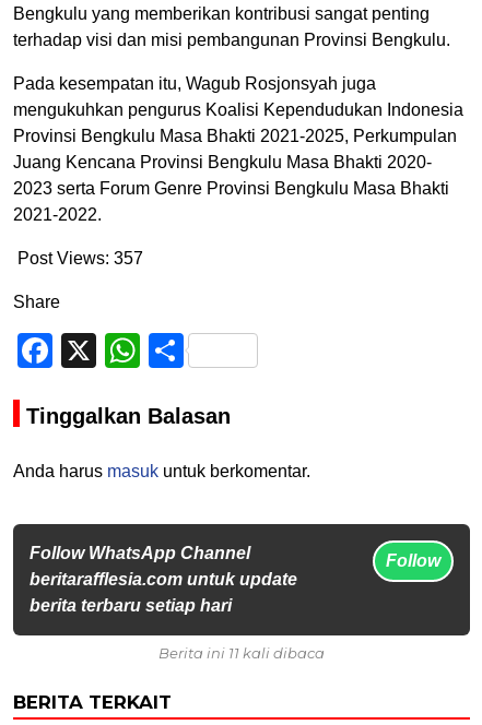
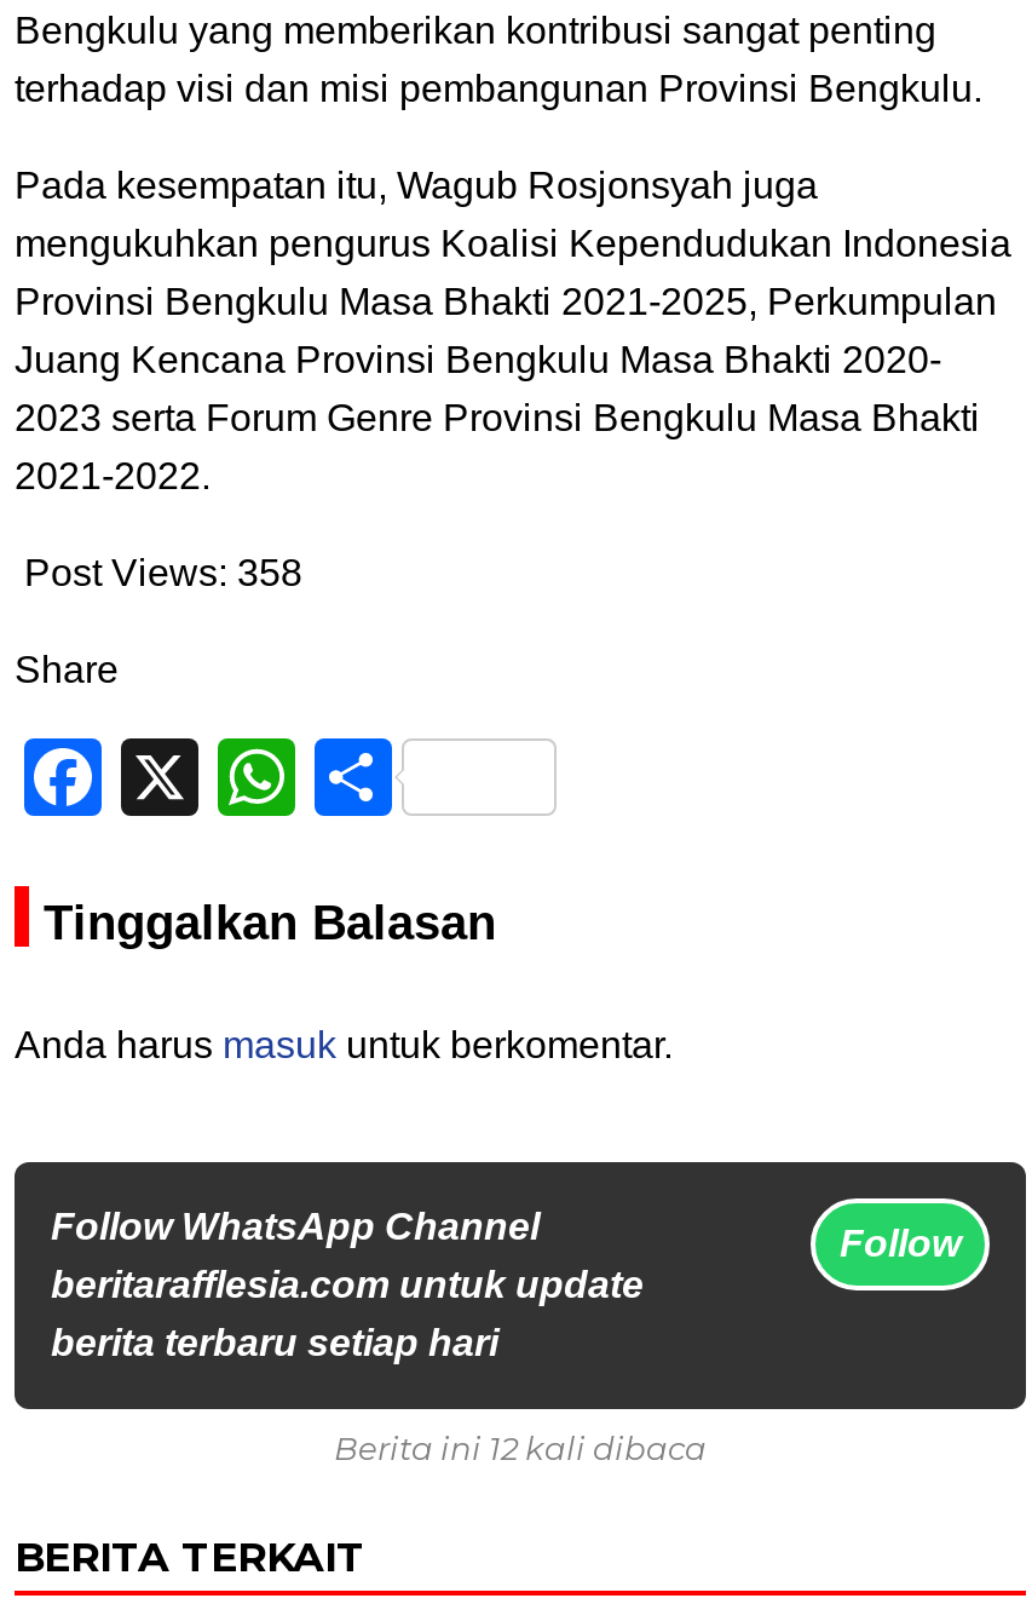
- Post Views: 357
+ Post Views: 358

- Berita ini 11 kali dibaca
+ Berita ini 12 kali dibaca
